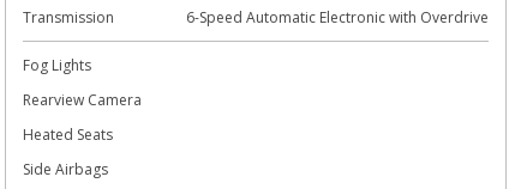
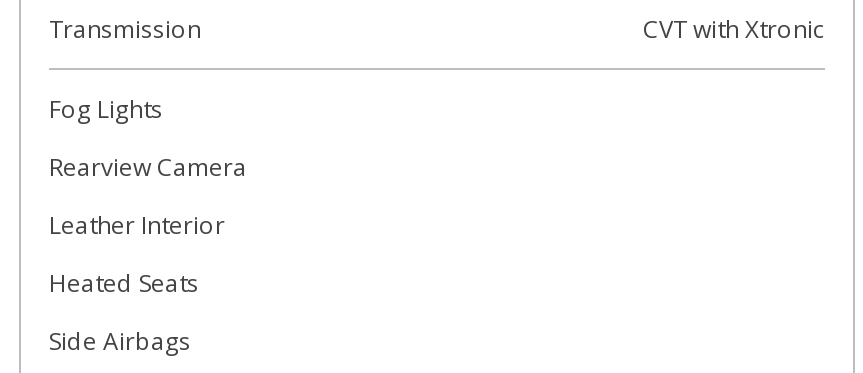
- 6-Speed Automatic Electronic with Overdrive
+ CVT with Xtronic

+ Leather Interior
